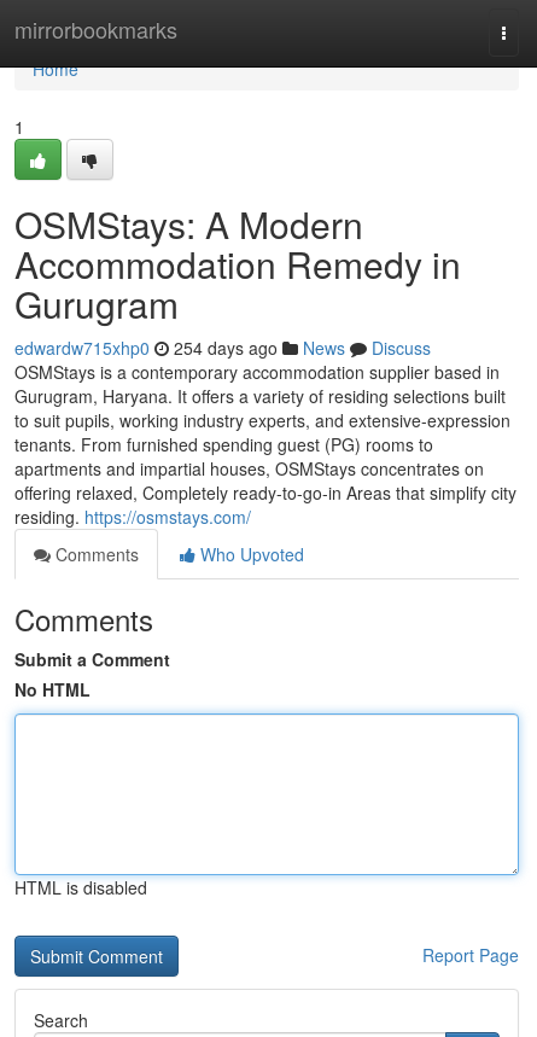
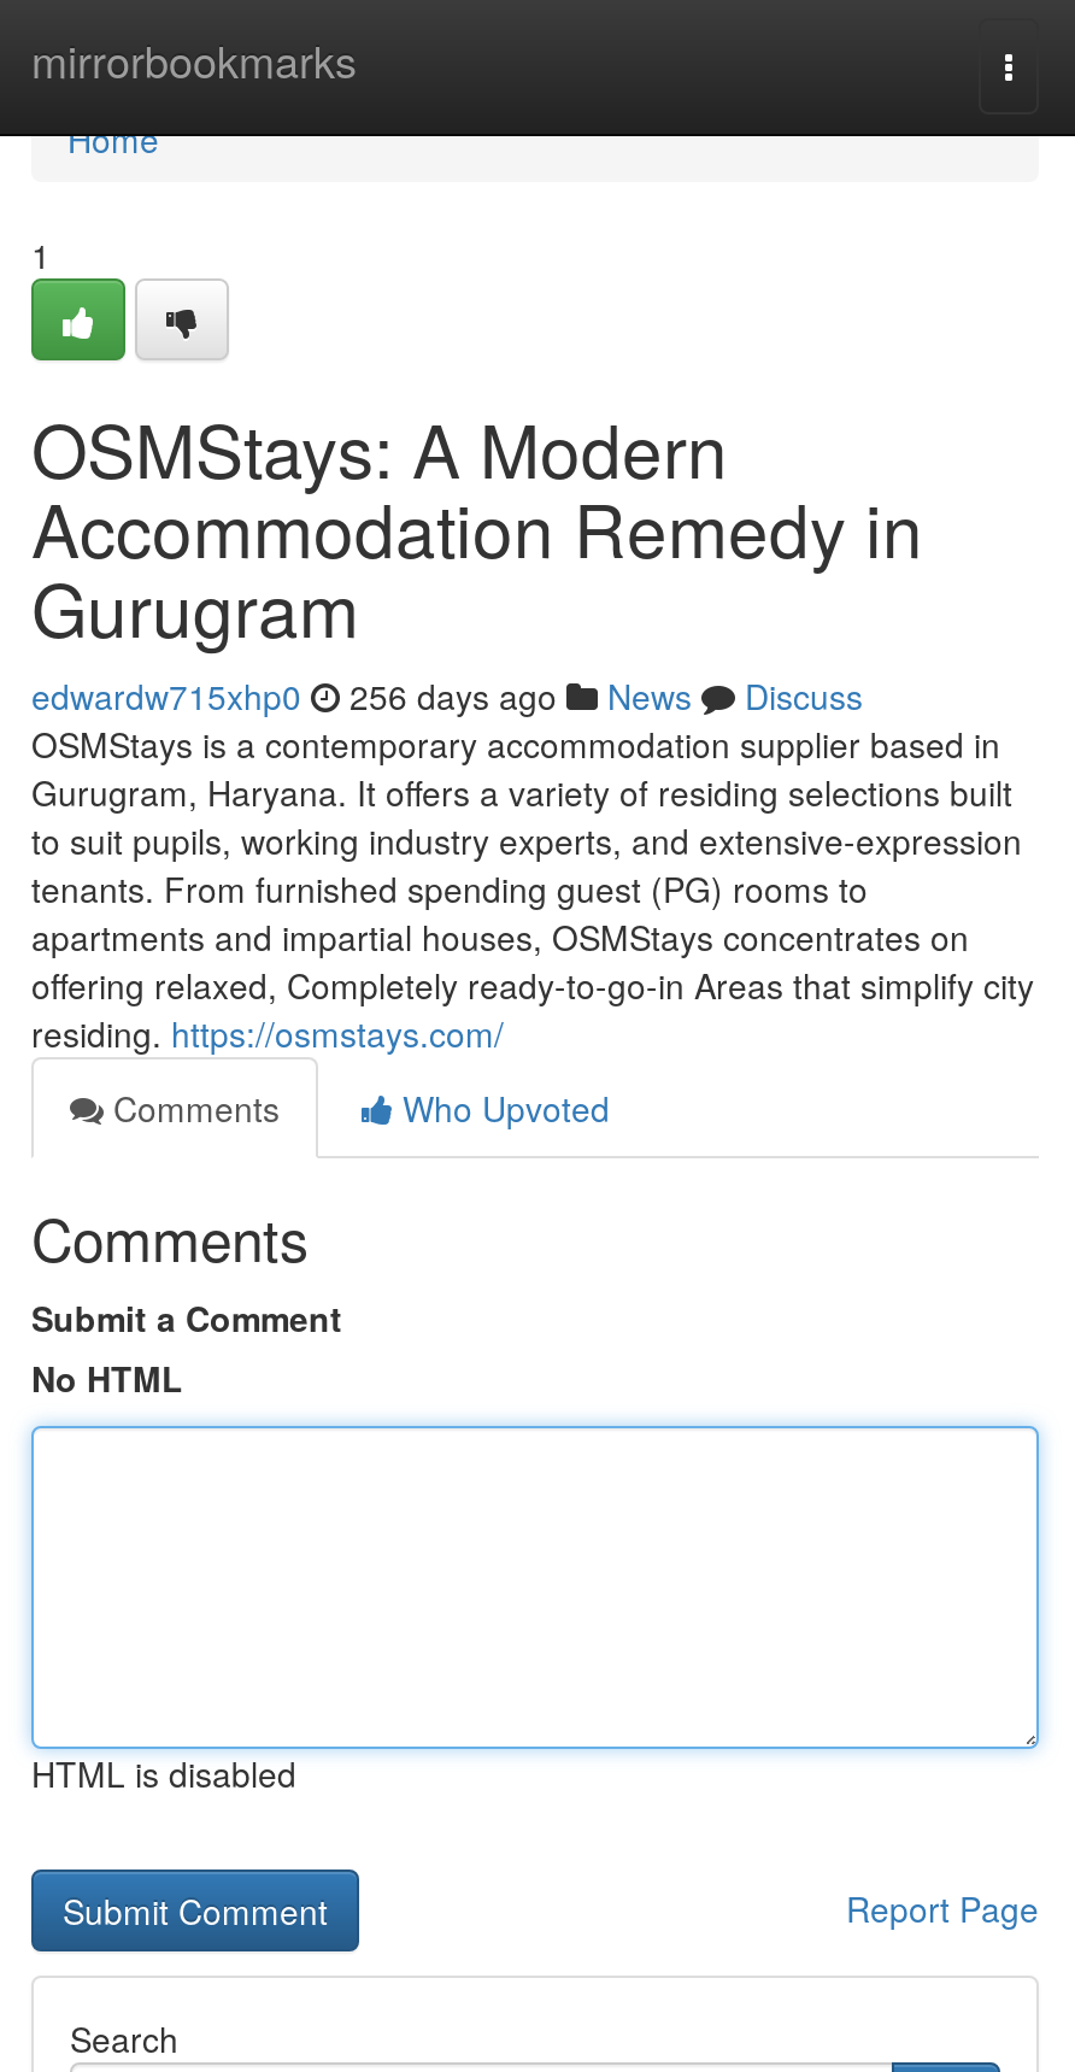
- edwardw715xhp0 254 days ago News Discuss
+ edwardw715xhp0 256 days ago News Discuss
